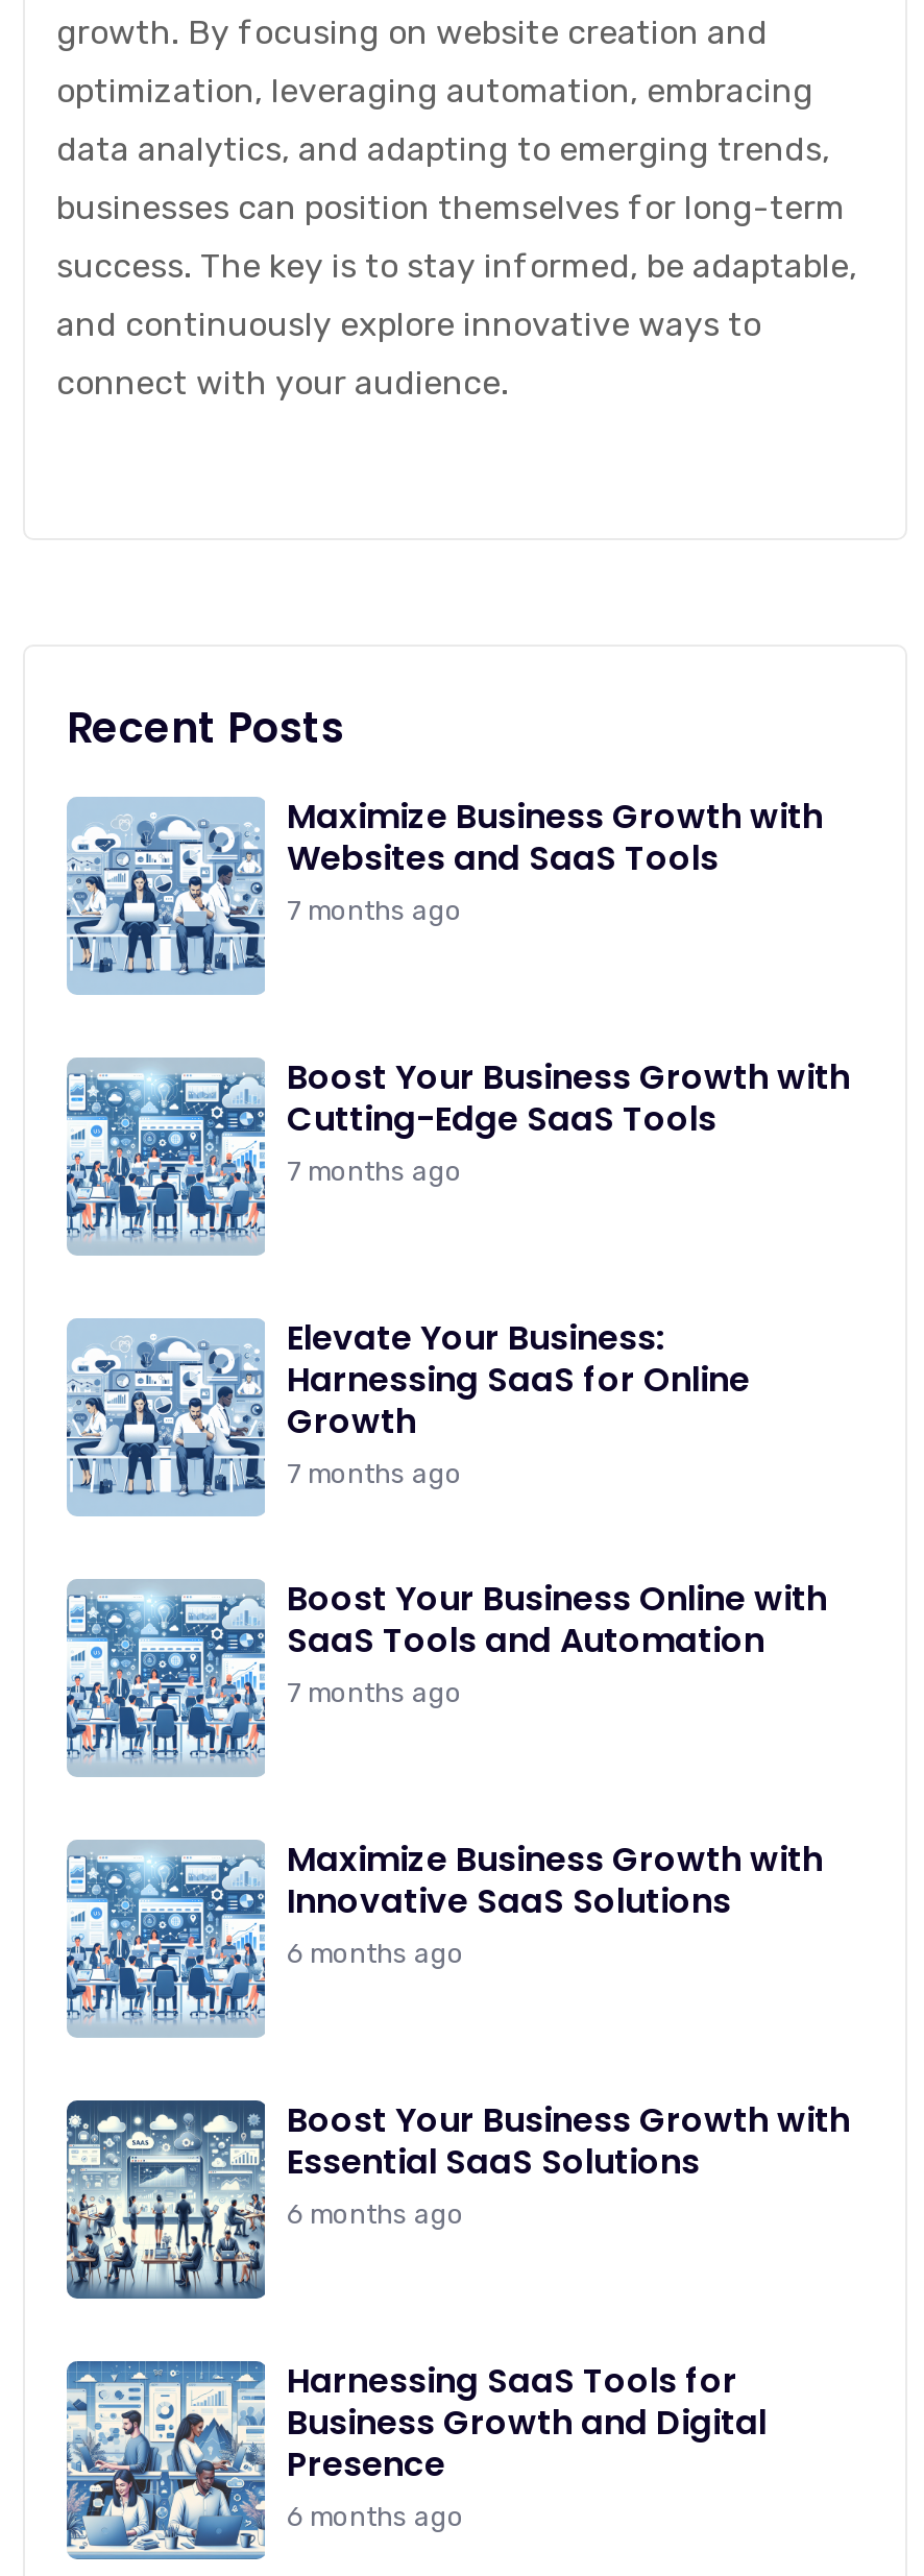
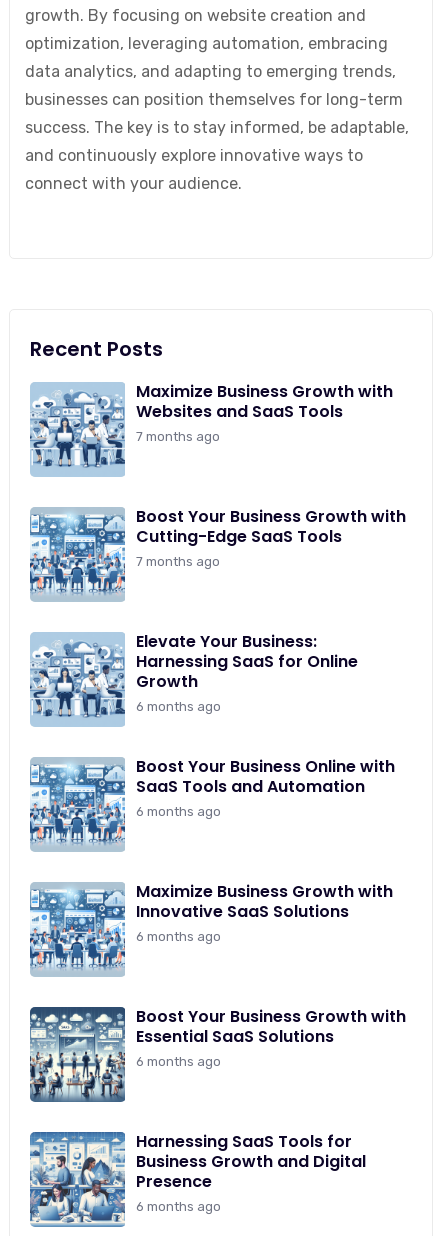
- 7 months ago
+ 6 months ago

- 7 months ago
+ 6 months ago
